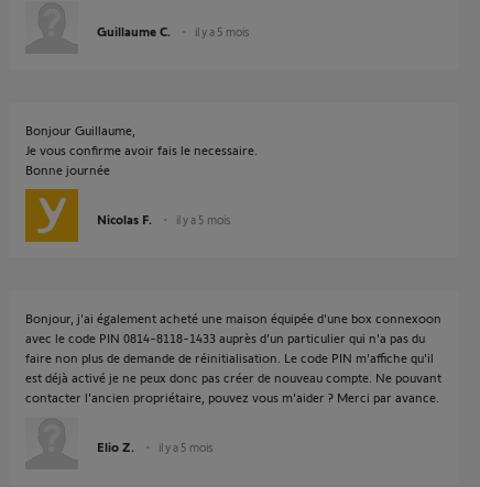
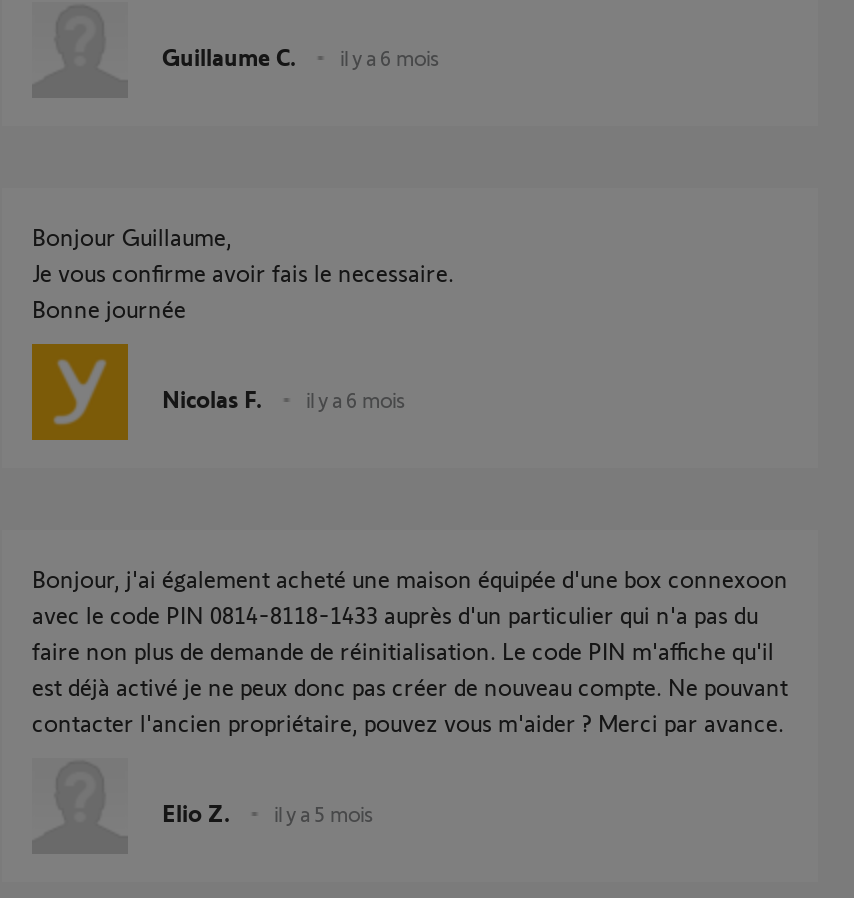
- Guillaume C. il y a 5 mois
+ Guillaume C. il y a 6 mois

- Nicolas F. il y a 5 mois
+ Nicolas F. il y a 6 mois
